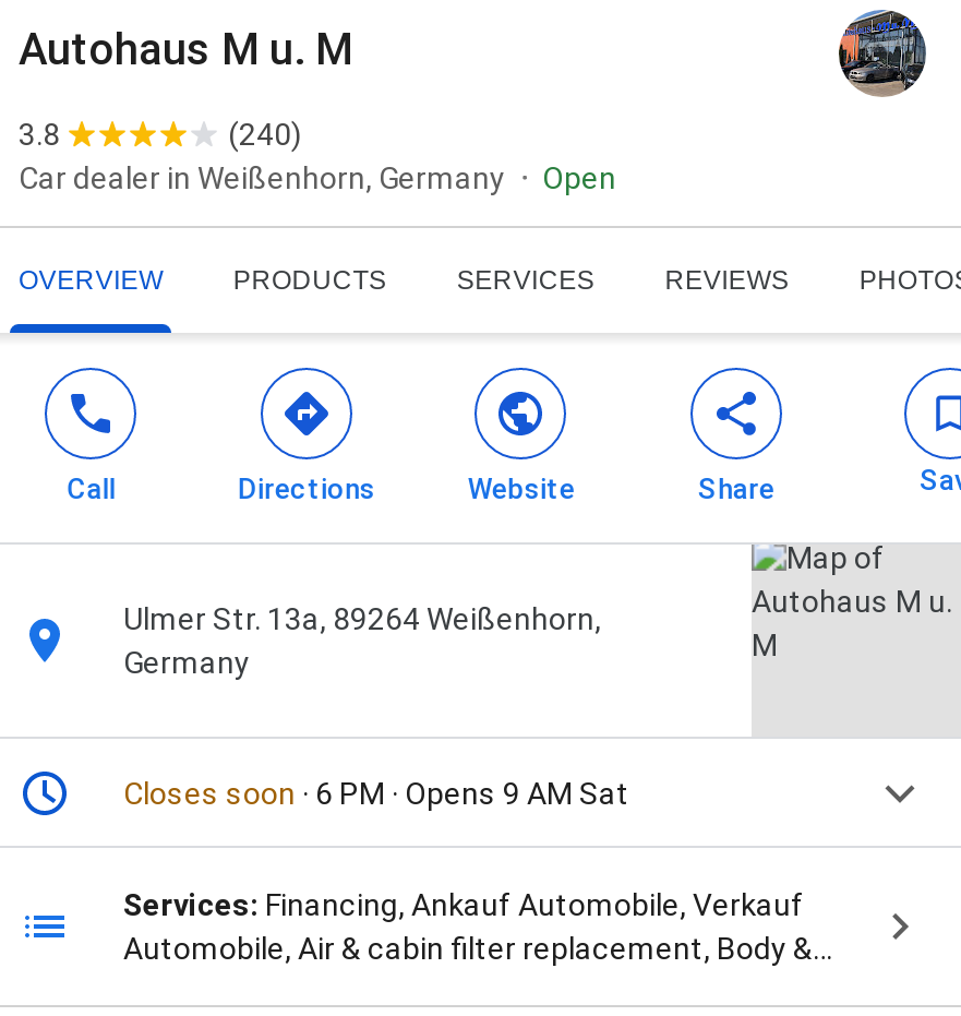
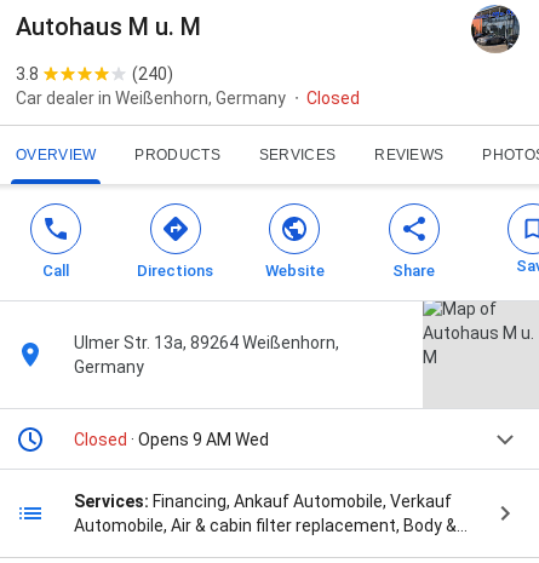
- Open
+ Closed

- Closes soon · 6 PM · Opens 9 AM Sat
+ Closed · Opens 9 AM Wed
